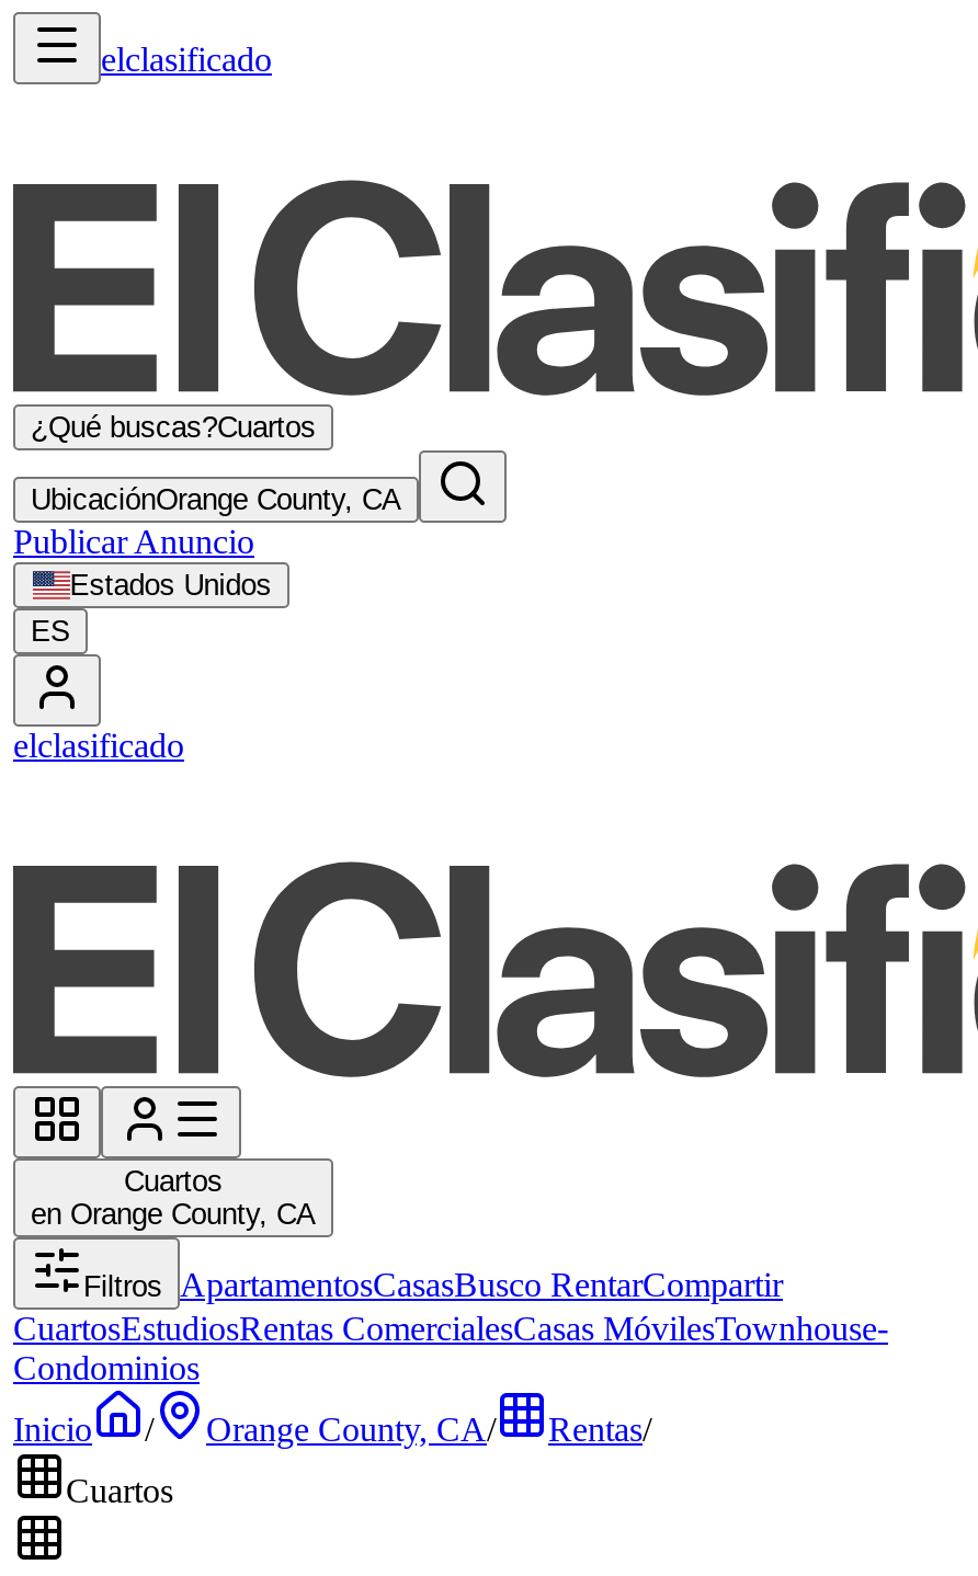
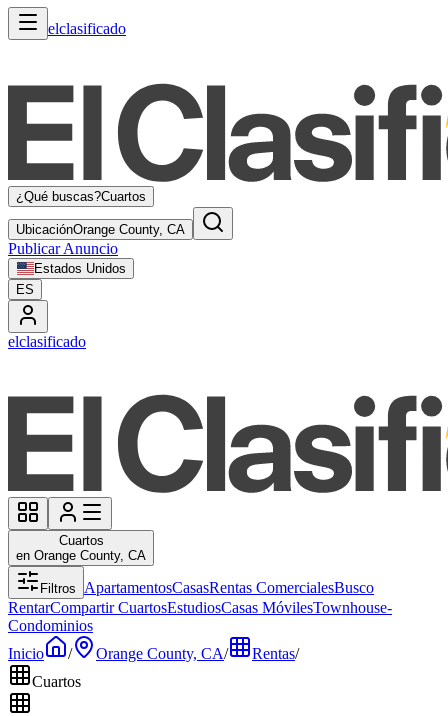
- Filtros ApartamentosCasasBusco RentarCompartir
+ Filtros ApartamentosCasasRentas ComercialesBusco

- CuartosEstudiosRentas ComercialesCasas MóvilesTownhouse-
+ RentarCompartir CuartosEstudiosCasas MóvilesTownhouse-
